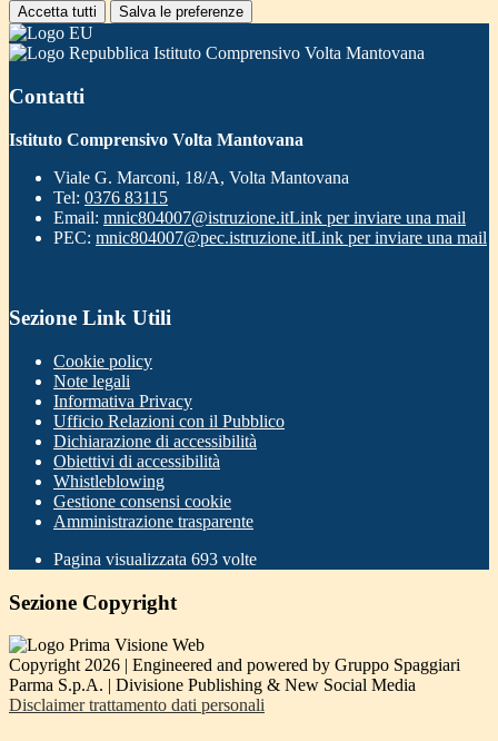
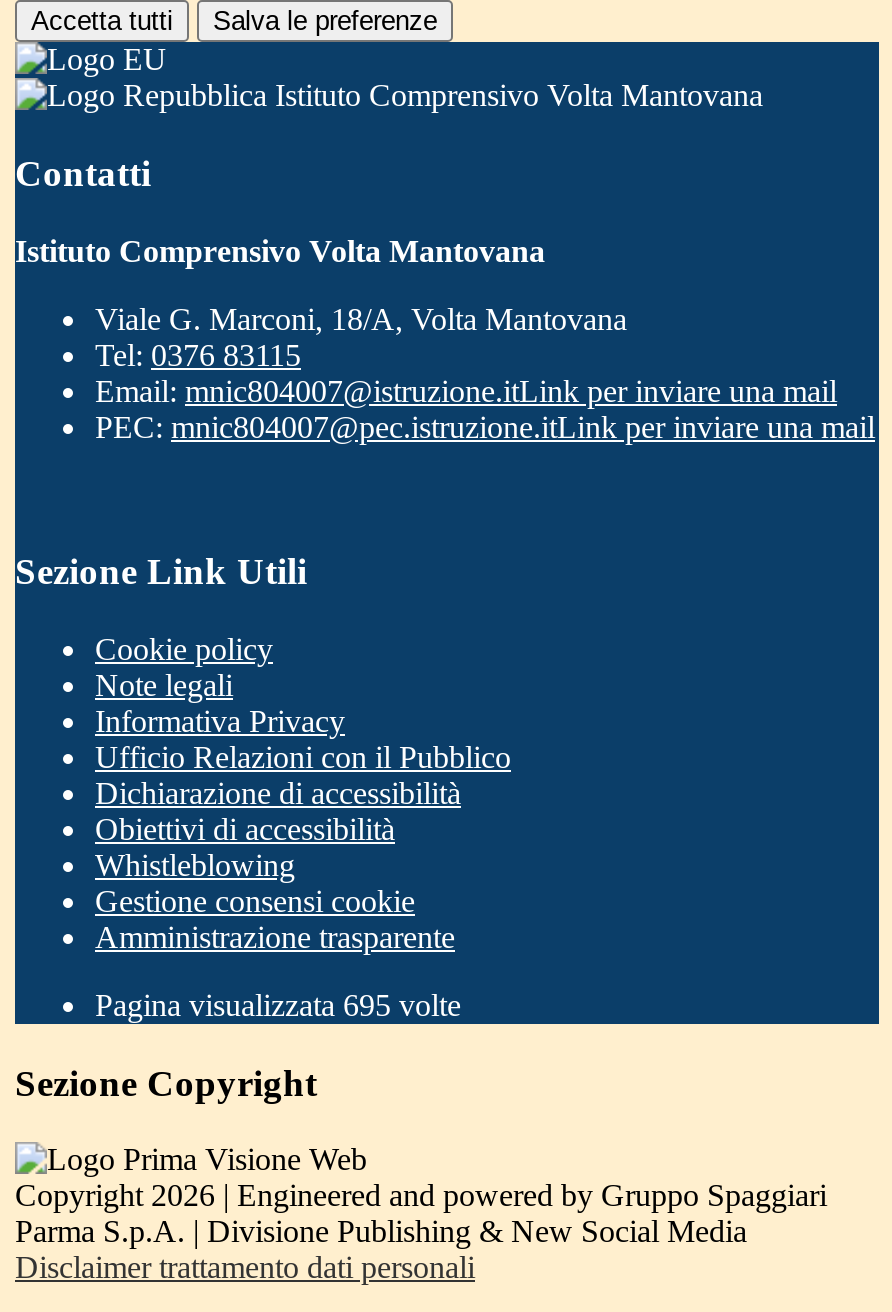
- Pagina visualizzata 693 volte
+ Pagina visualizzata 695 volte
